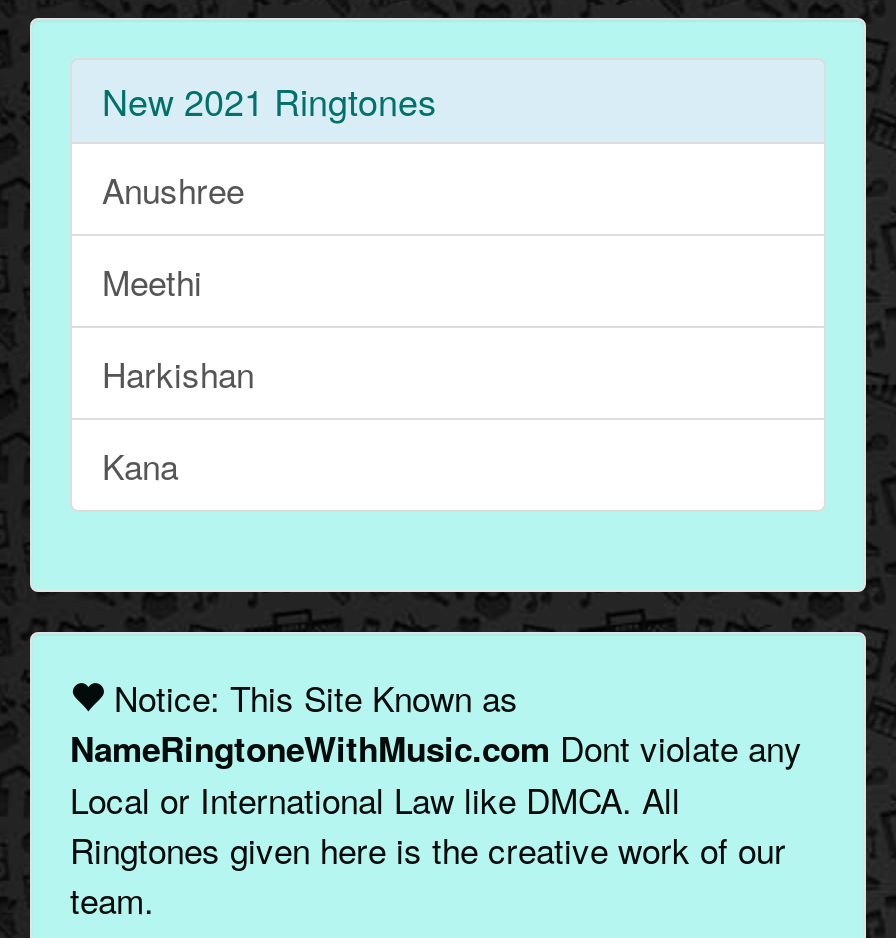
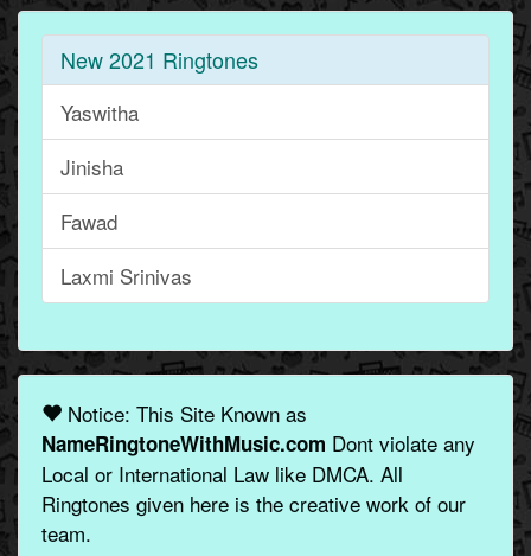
- Anushree
+ Yaswitha

- Meethi
+ Jinisha

- Harkishan
+ Fawad

- Kana
+ Laxmi Srinivas
